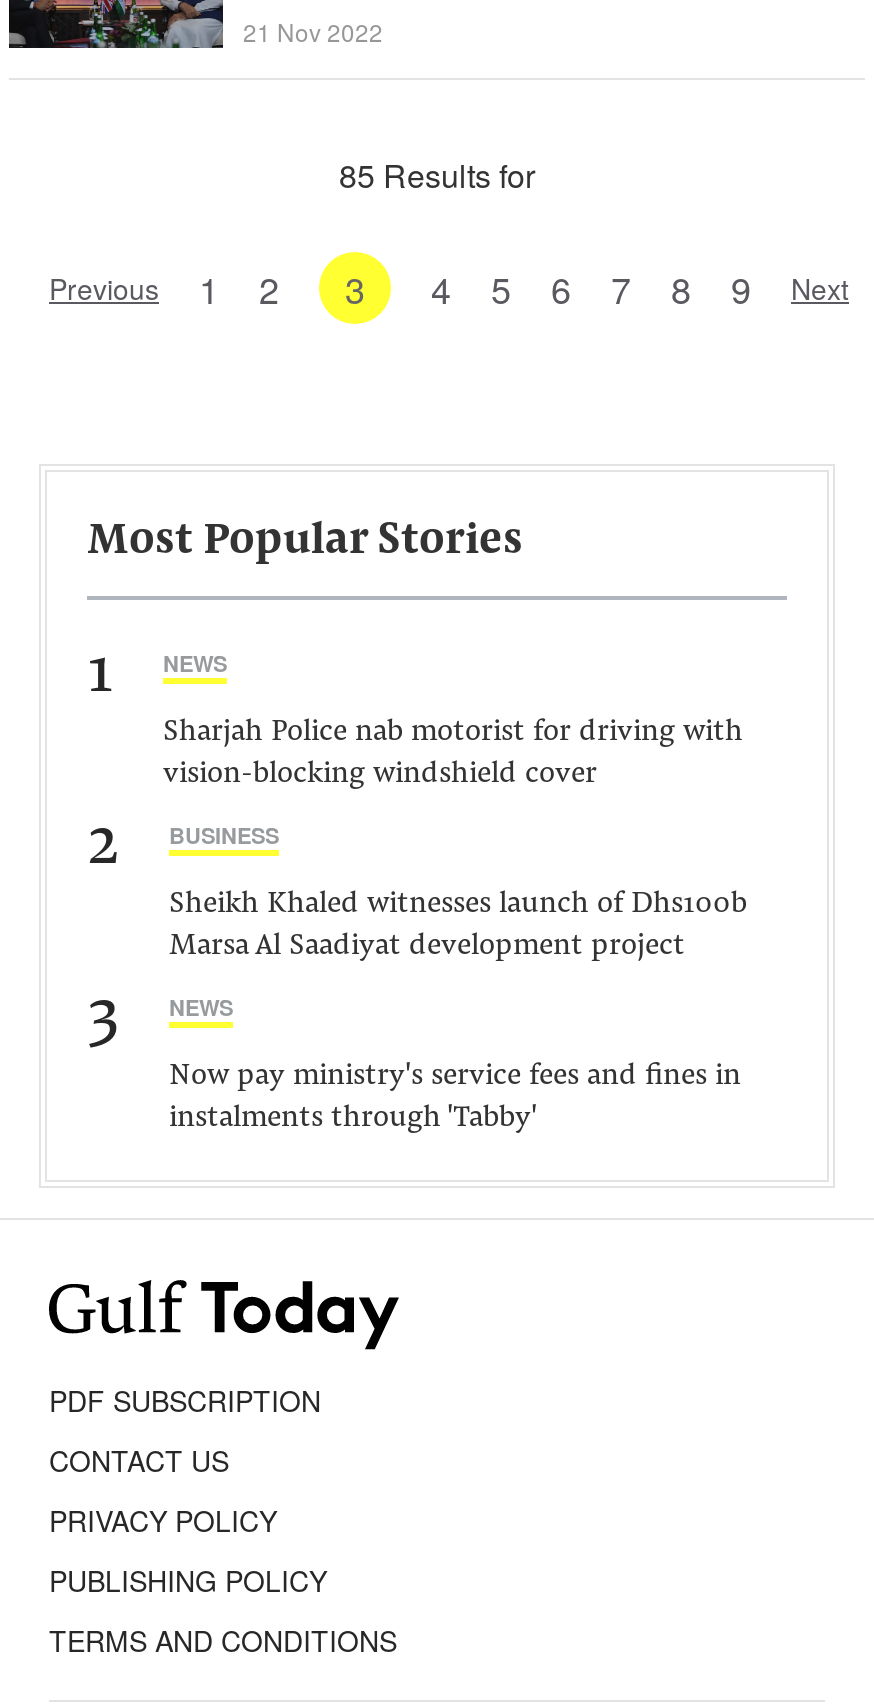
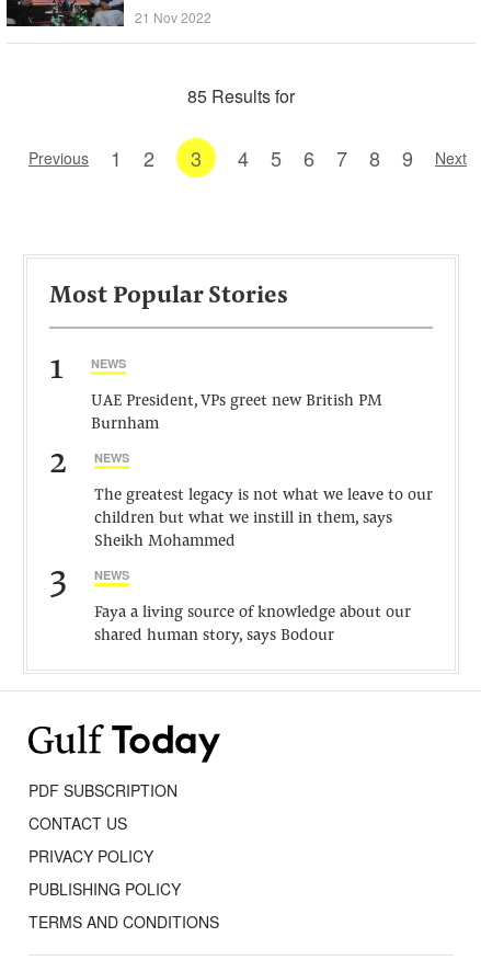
- Sharjah Police nab motorist for driving with
- vision-blocking windshield cover
+ UAE President, VPs greet new British PM
+ Burnham

- BUSINESS
+ NEWS

- Sheikh Khaled witnesses launch of Dhs100b
- Marsa Al Saadiyat development project
+ The greatest legacy is not what we leave to our
+ children but what we instill in them, says
+ Sheikh Mohammed

- Now pay ministry's service fees and fines in
- instalments through 'Tabby'
+ Faya a living source of knowledge about our
+ shared human story, says Bodour
